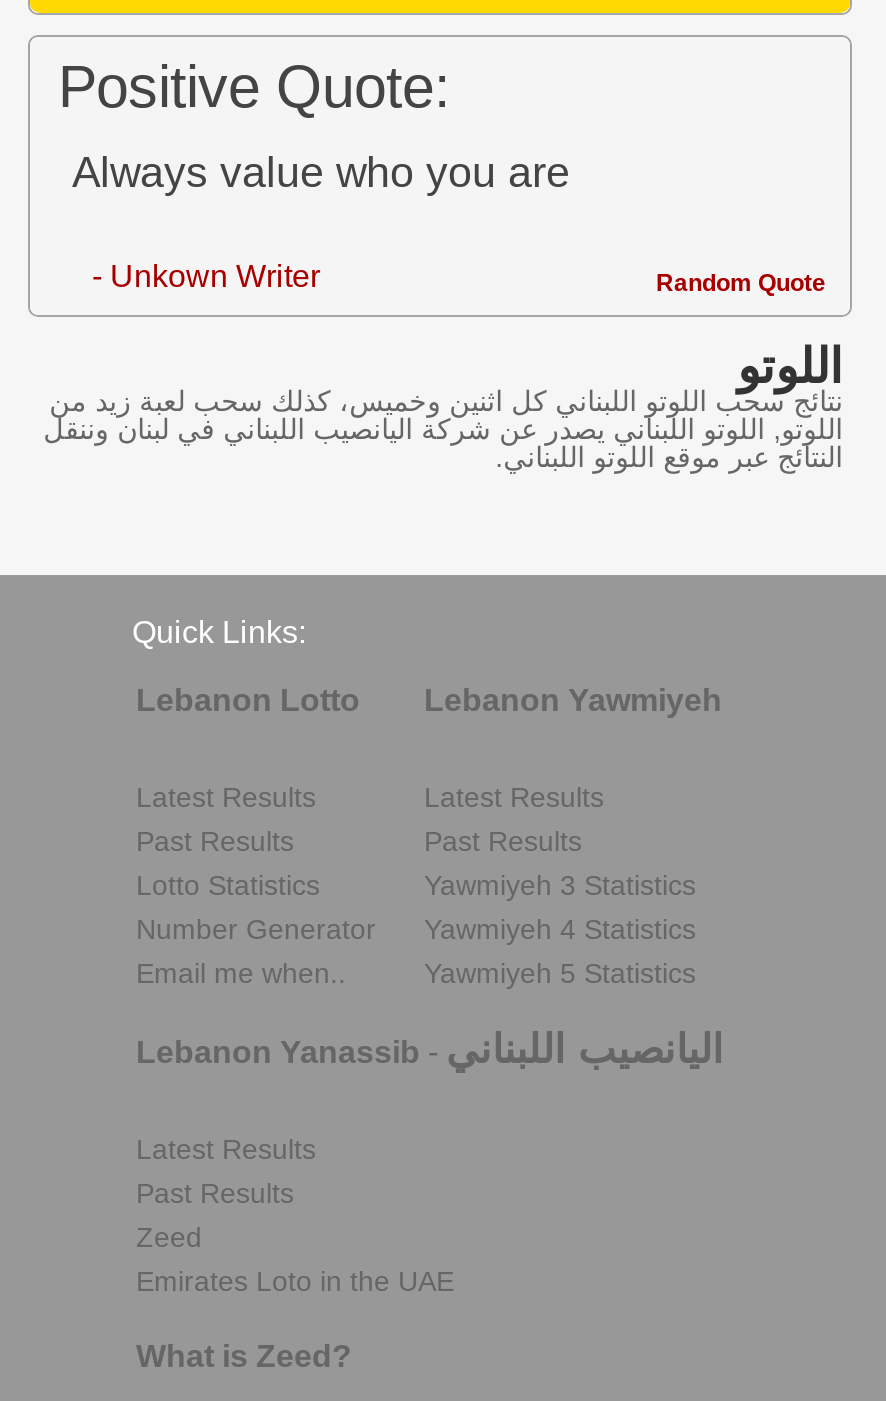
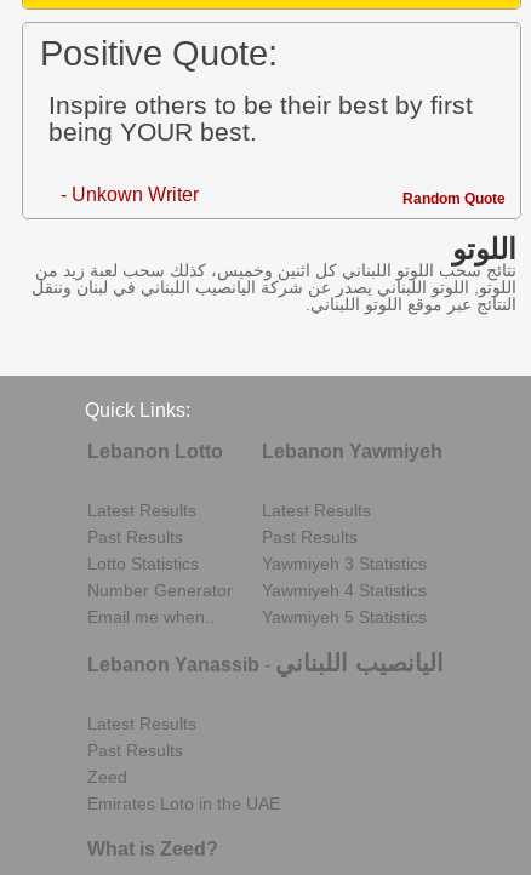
- Always value who you are
+ Inspire others to be their best by first
+ being YOUR best.
